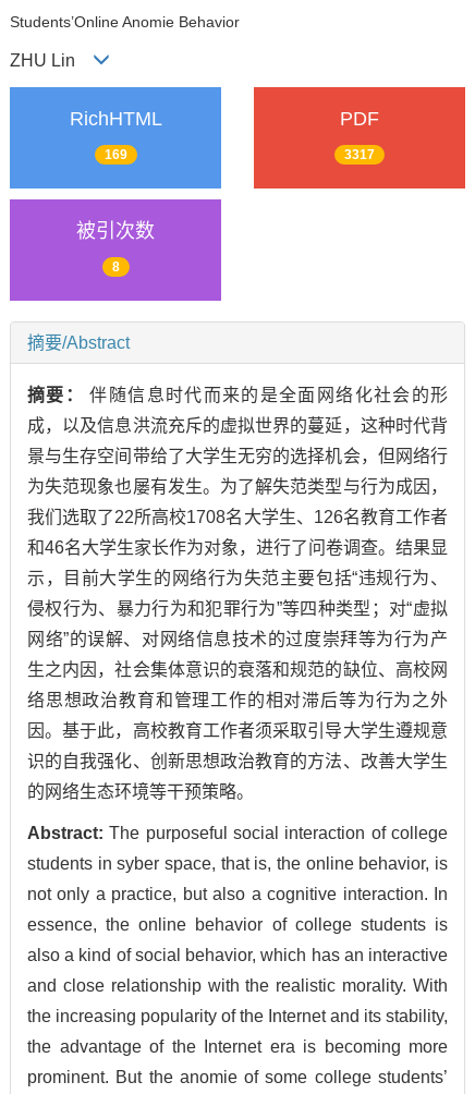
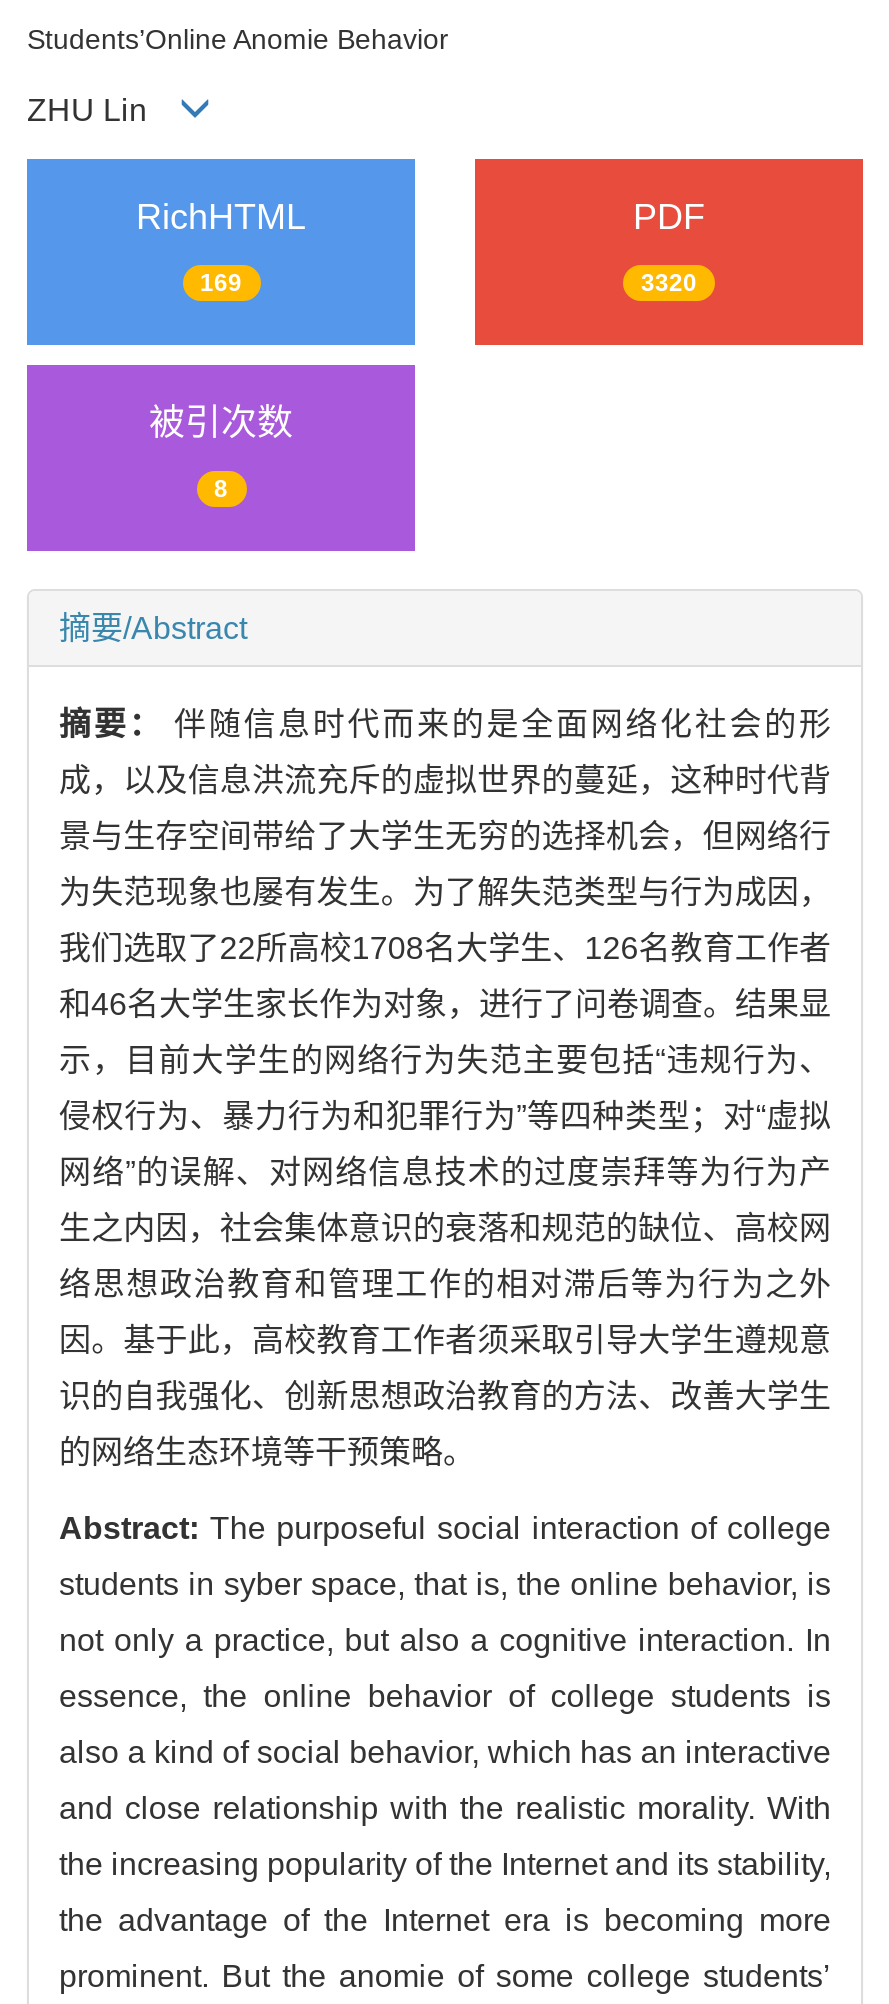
- 3317
+ 3320
